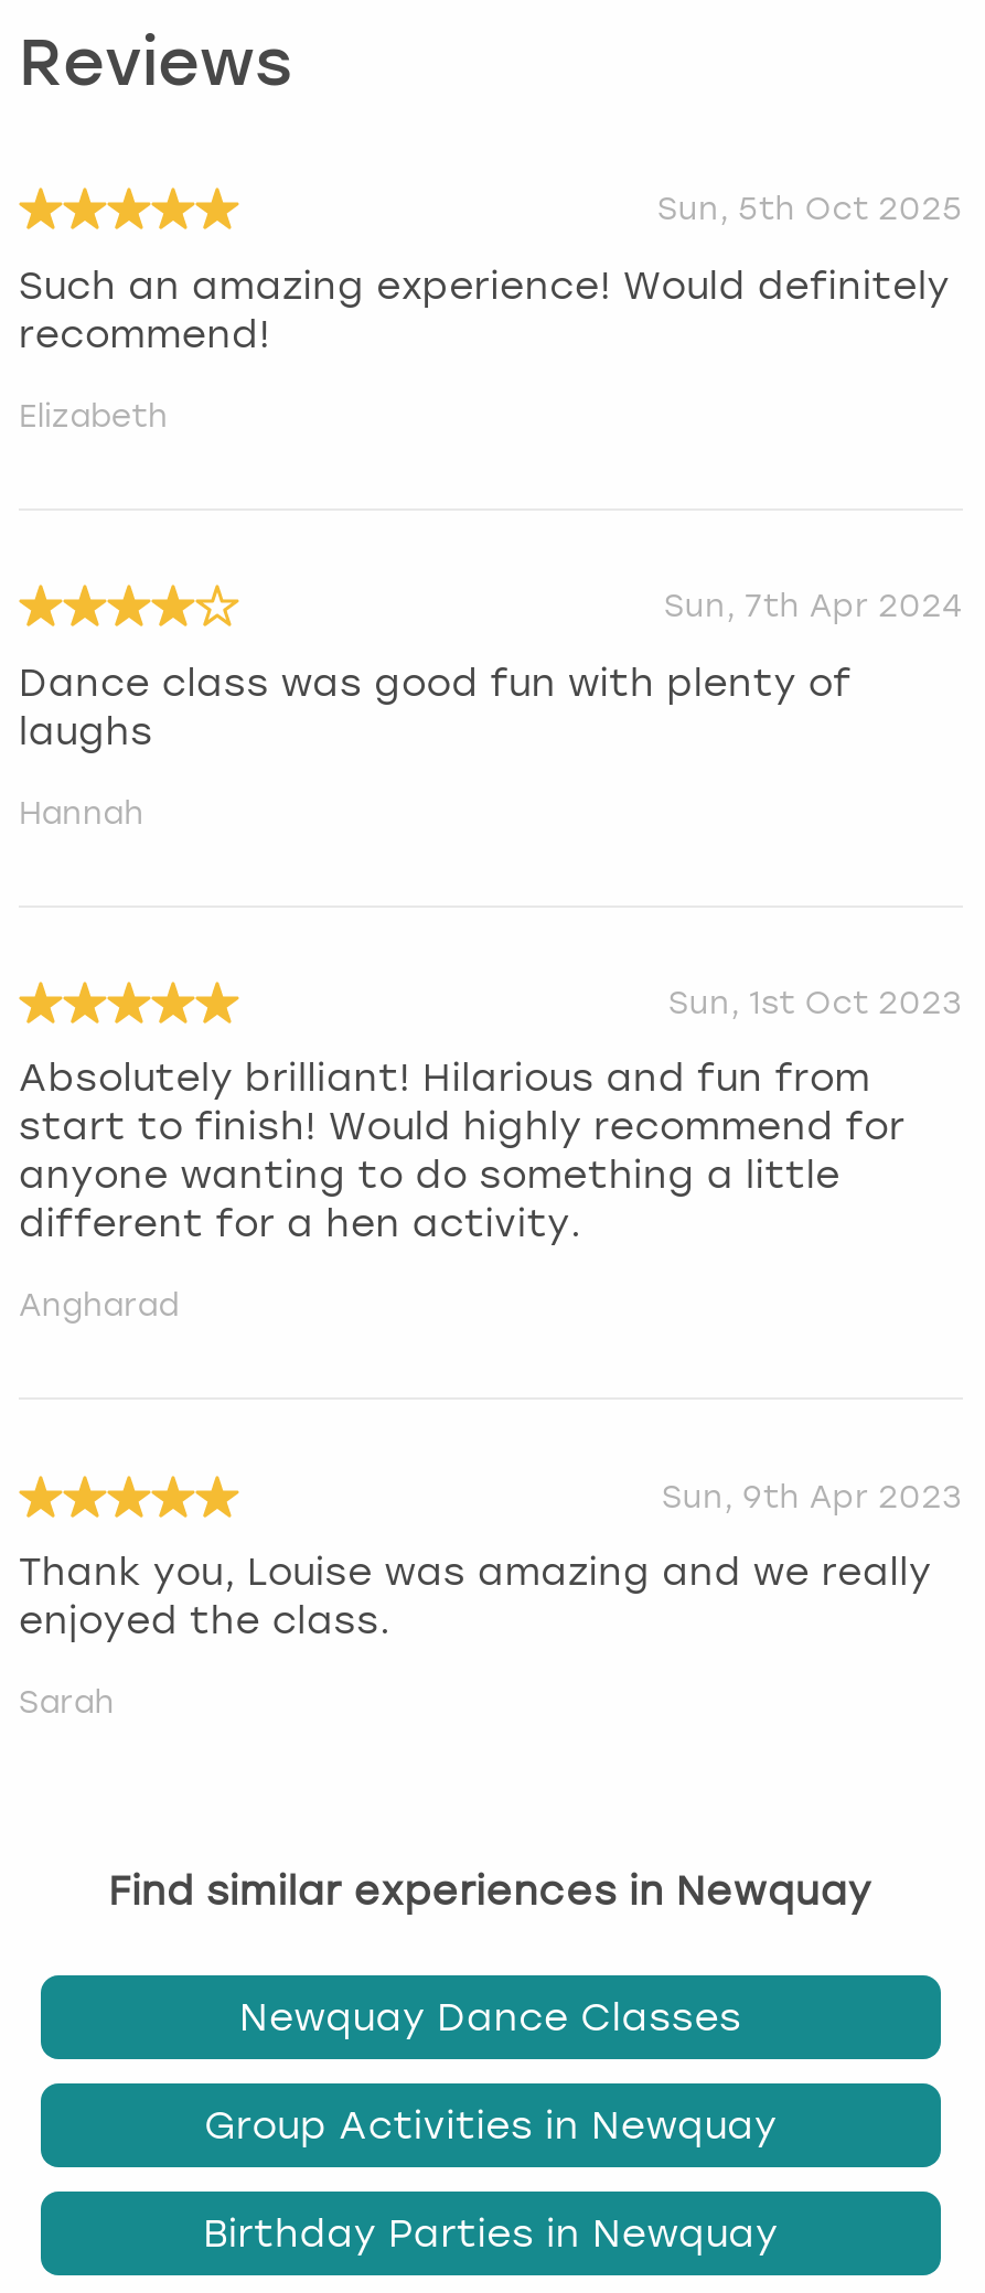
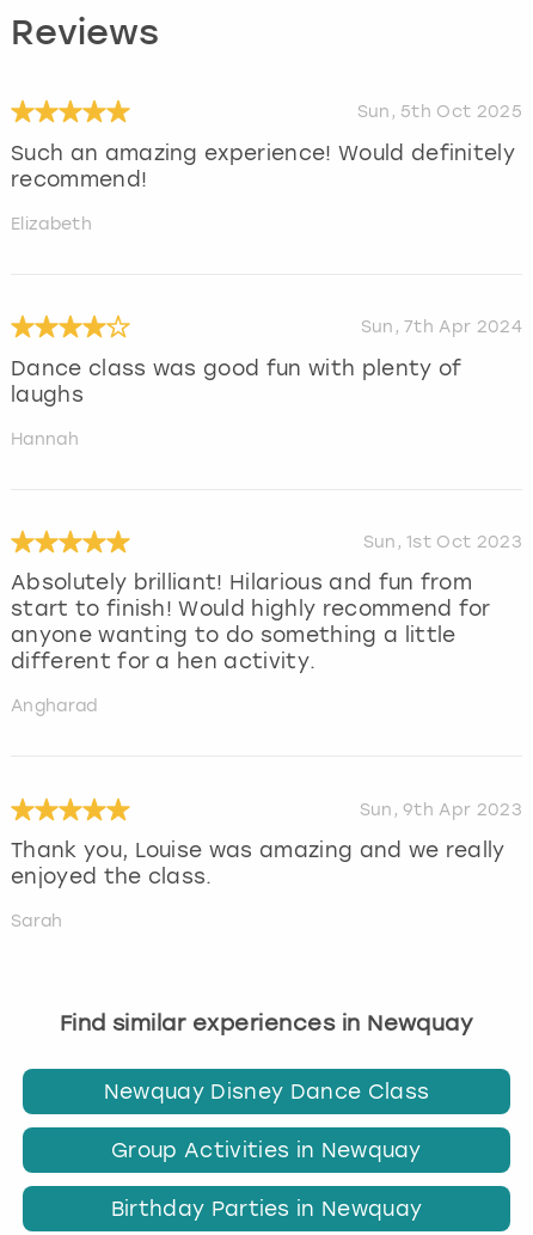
- Newquay Dance Classes
+ Newquay Disney Dance Class
